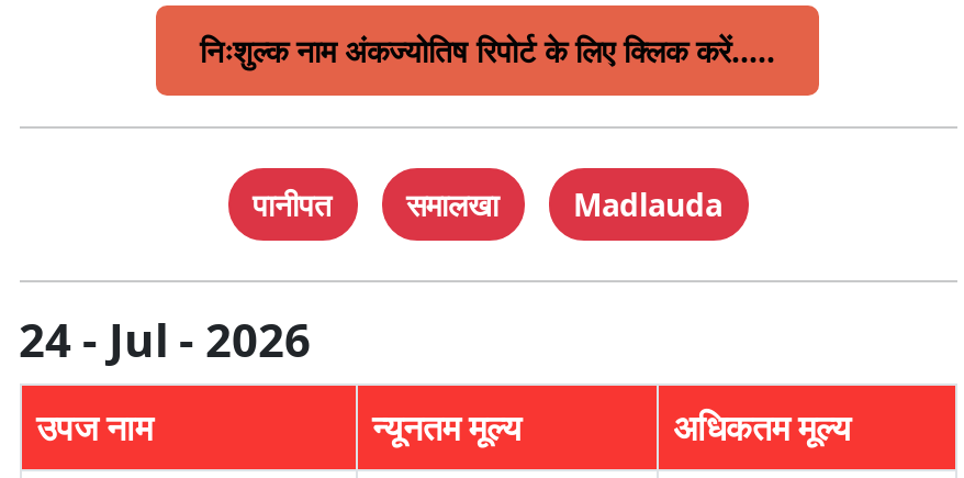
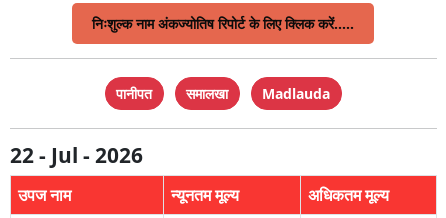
- 24 - Jul - 2026
+ 22 - Jul - 2026
